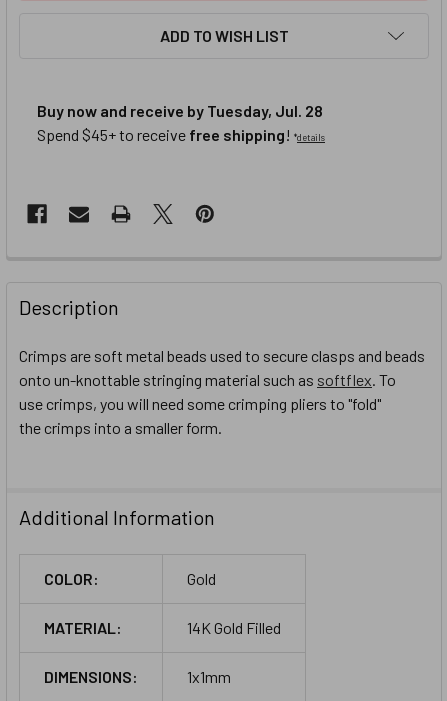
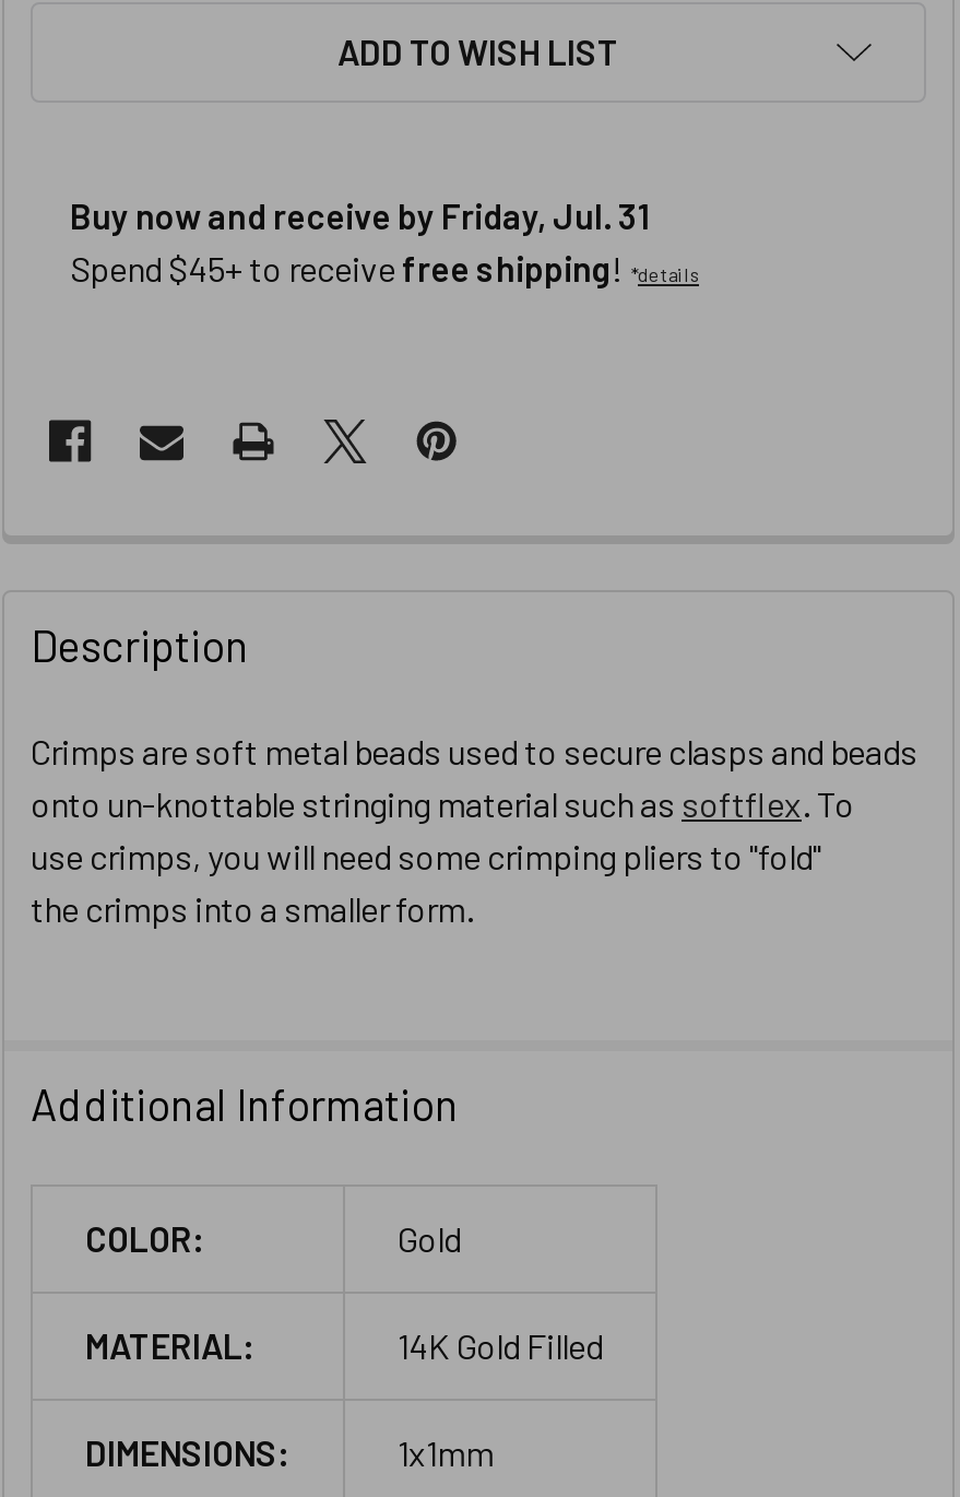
- Buy now and receive by Tuesday, Jul. 28
+ Buy now and receive by Friday, Jul. 31
